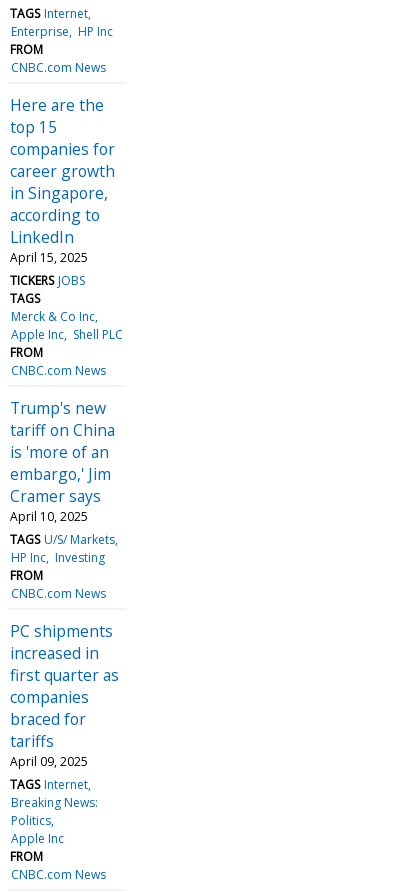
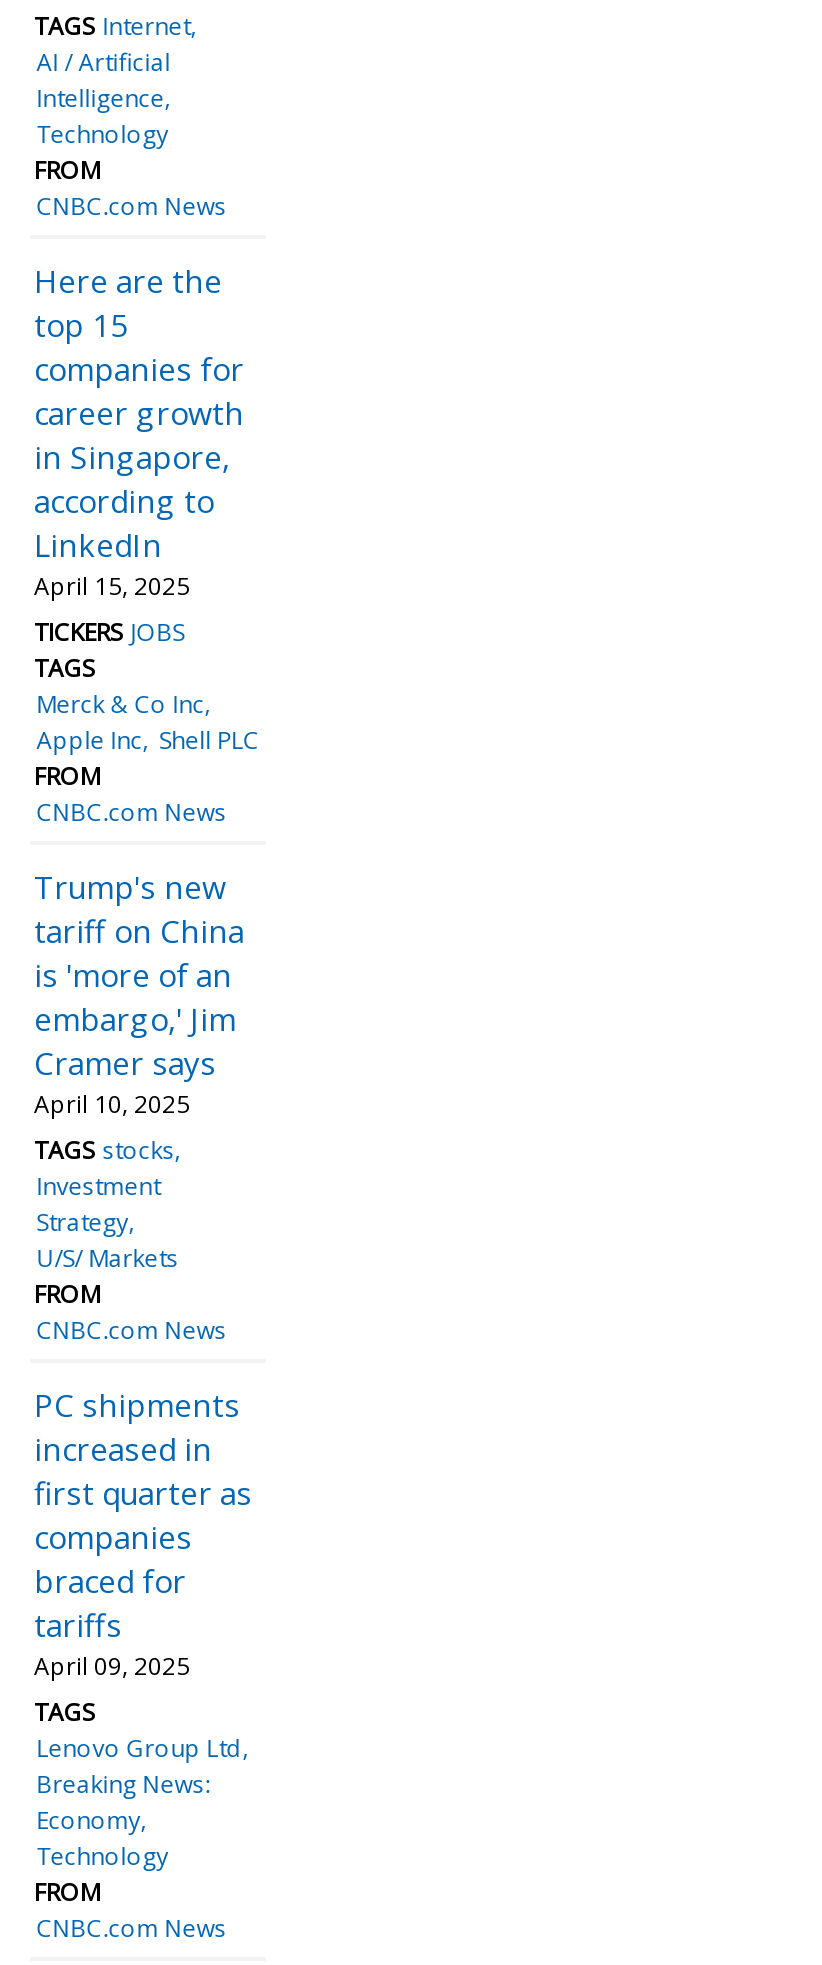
- Enterprise HP Inc
+ AI / Artificial
+ Intelligence
+ Technology

- TAGS U/S/ Markets
- HP Inc Investing
+ TAGS stocks
+ Investment
+ Strategy
+ U/S/ Markets

- TAGS Internet
+ TAGS
+ Lenovo Group Ltd

- Politics
- Apple Inc
+ Economy
+ Technology
